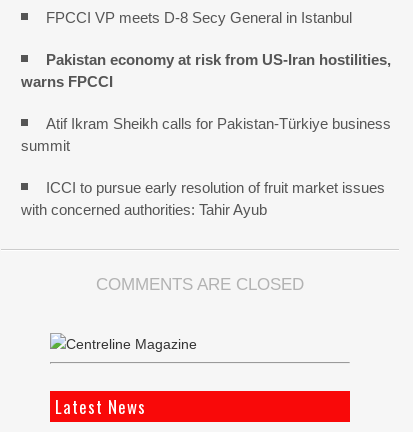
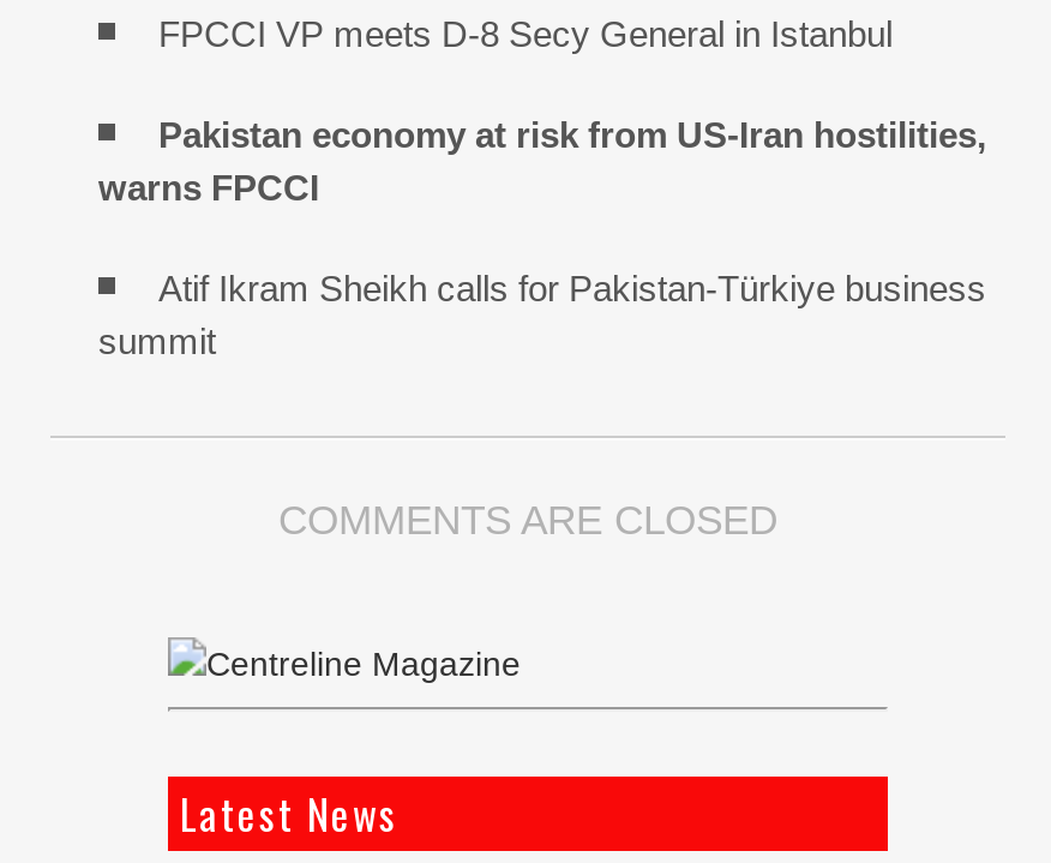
- ICCI to pursue early resolution of fruit market issues
- with concerned authorities: Tahir Ayub
